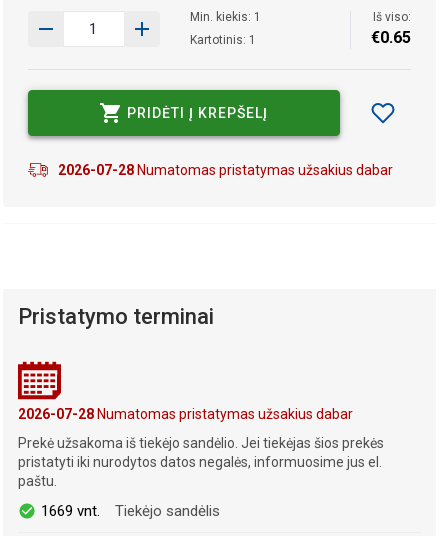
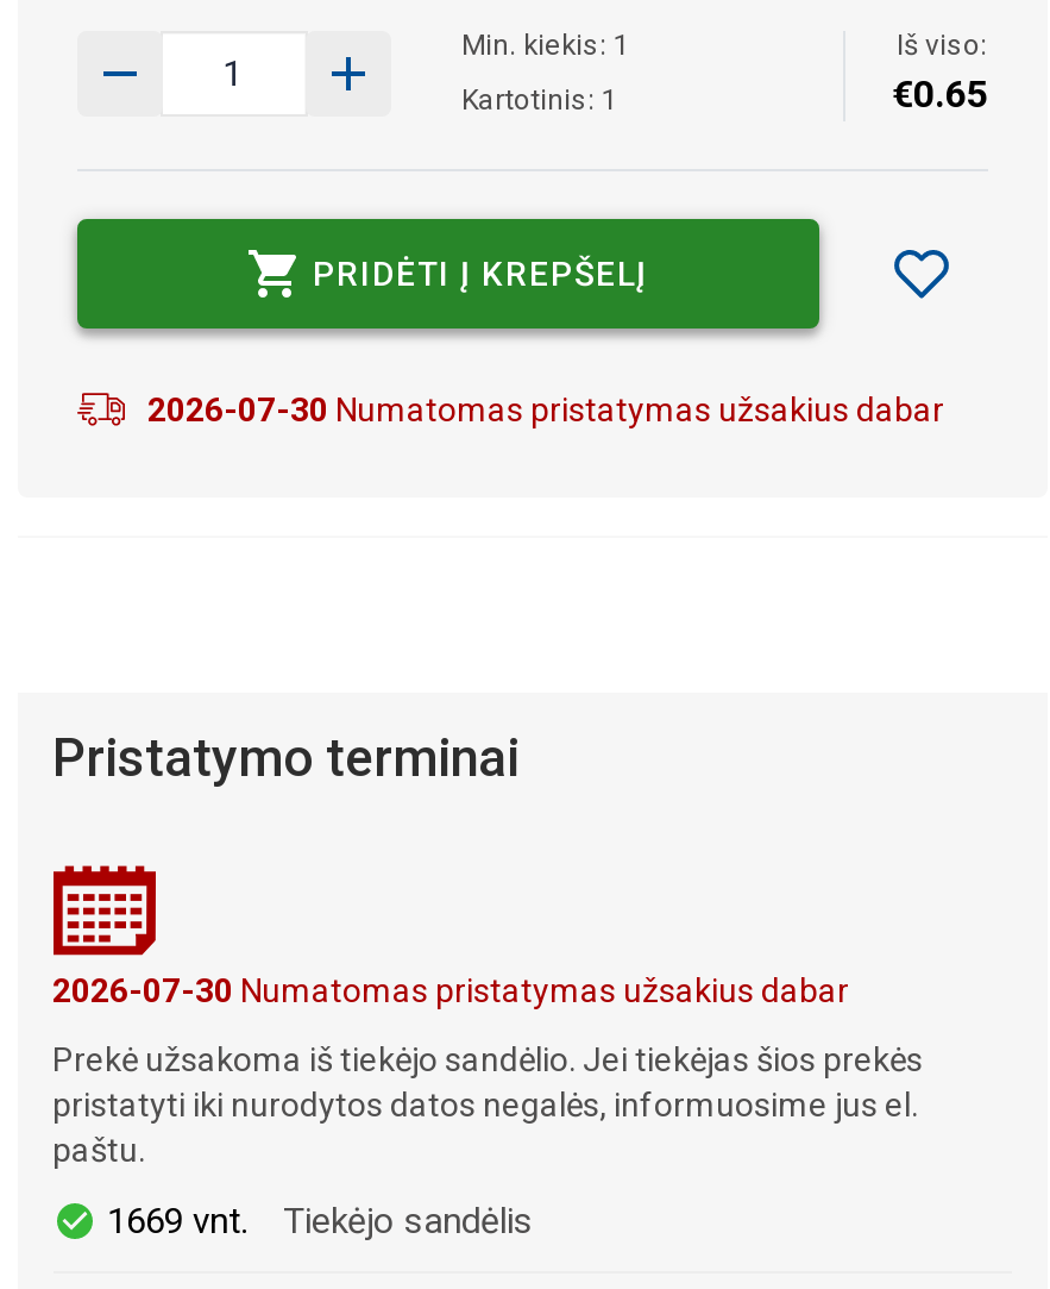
- 2026-07-28 Numatomas pristatymas užsakius dabar
+ 2026-07-30 Numatomas pristatymas užsakius dabar

- 2026-07-28 Numatomas pristatymas užsakius dabar
+ 2026-07-30 Numatomas pristatymas užsakius dabar
